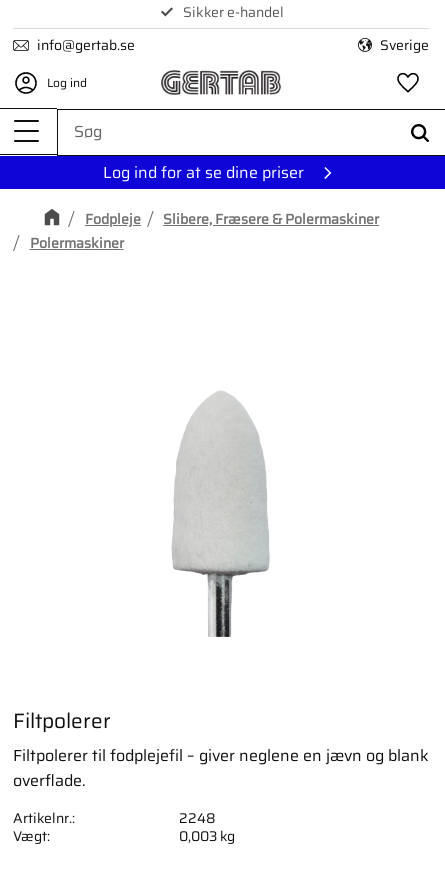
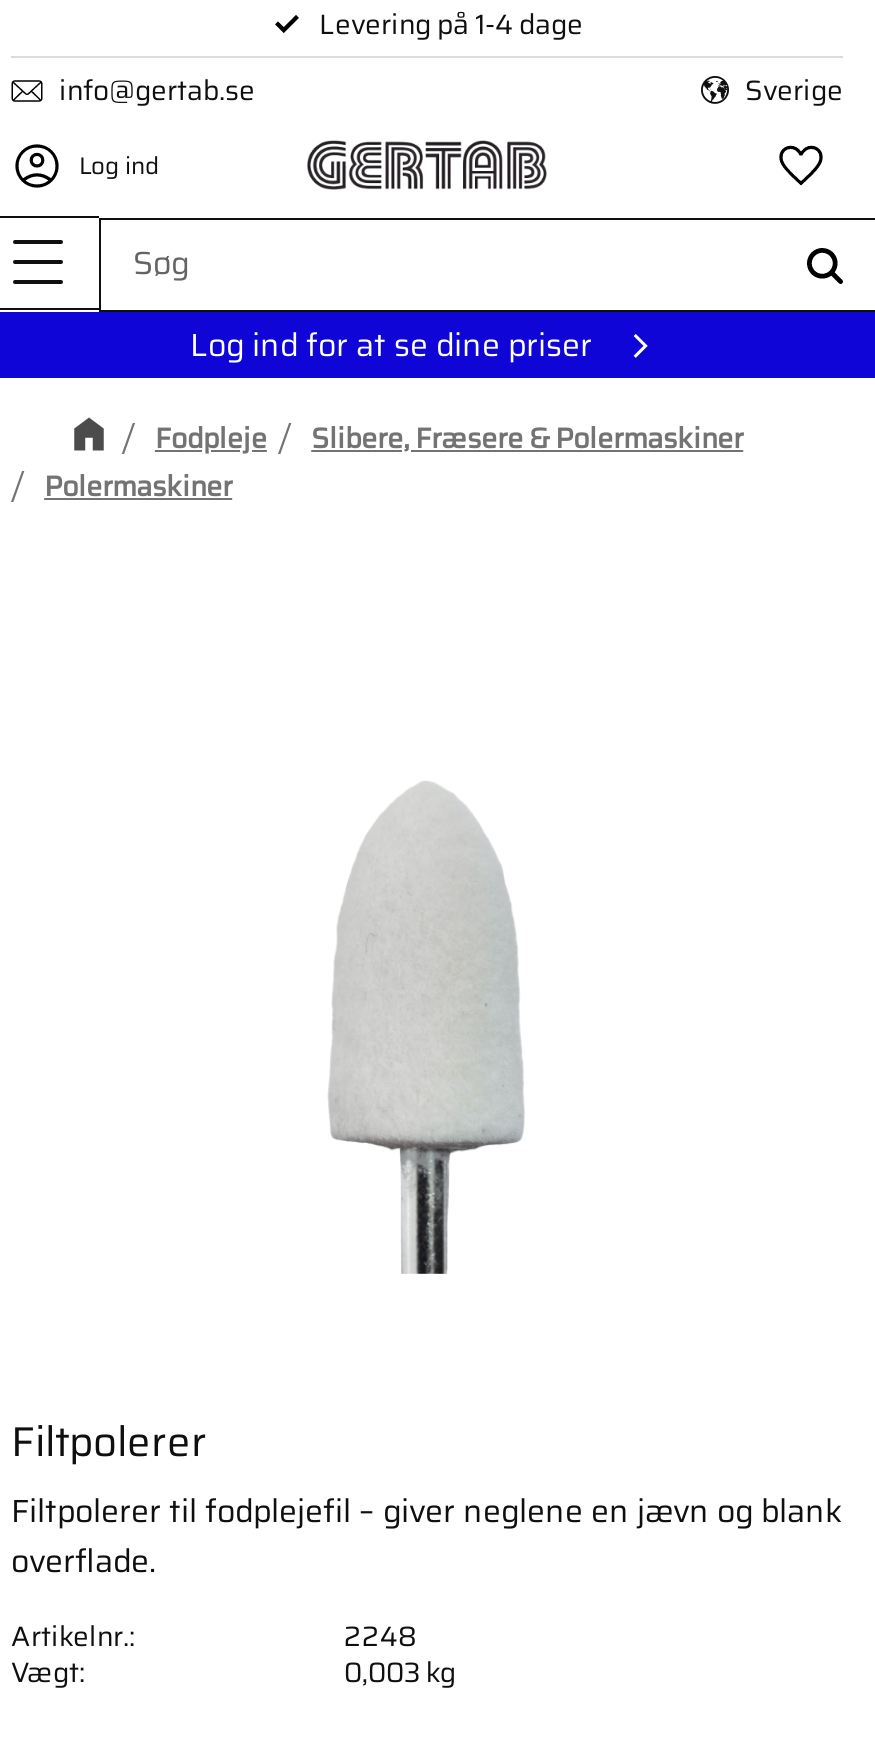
- Sikker e-handel
+ Levering på 1-4 dage
